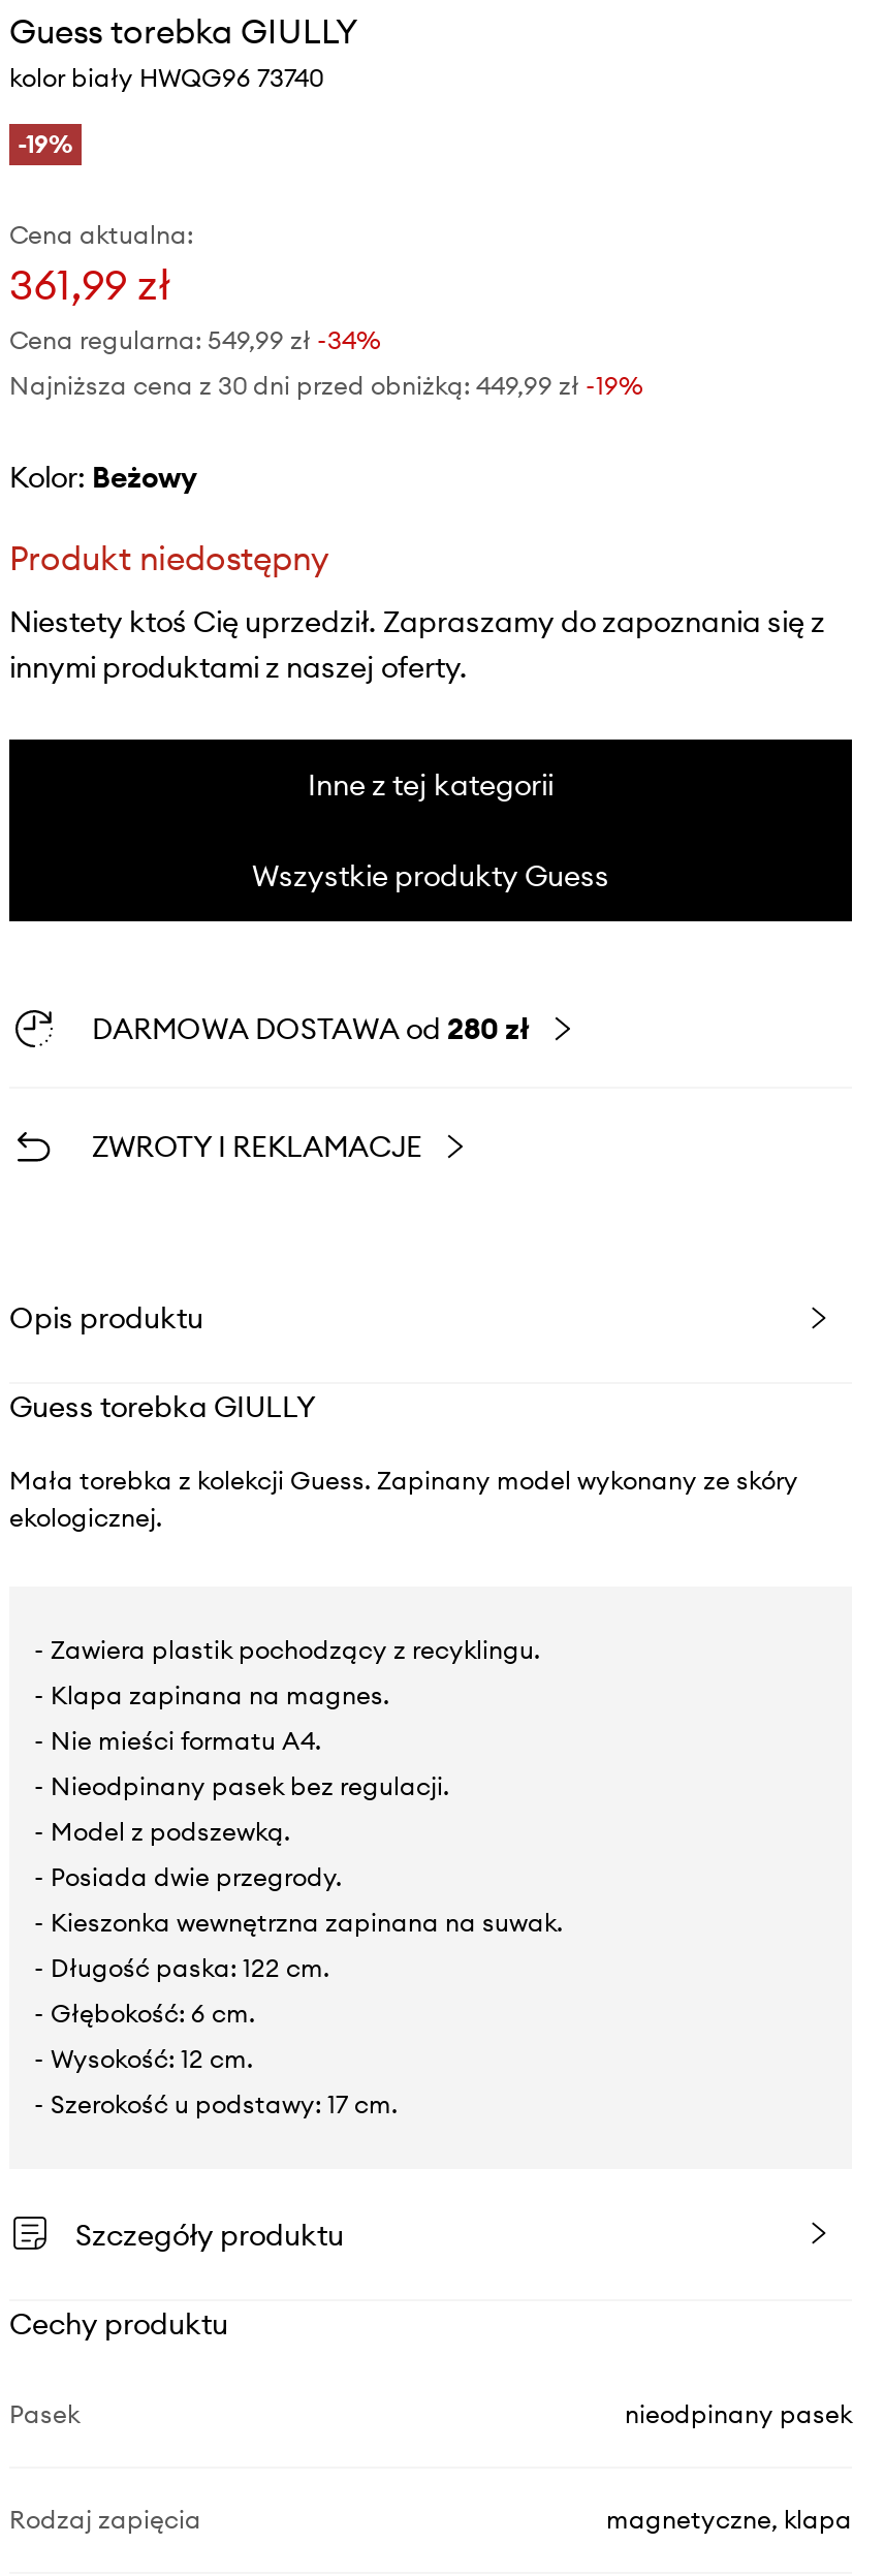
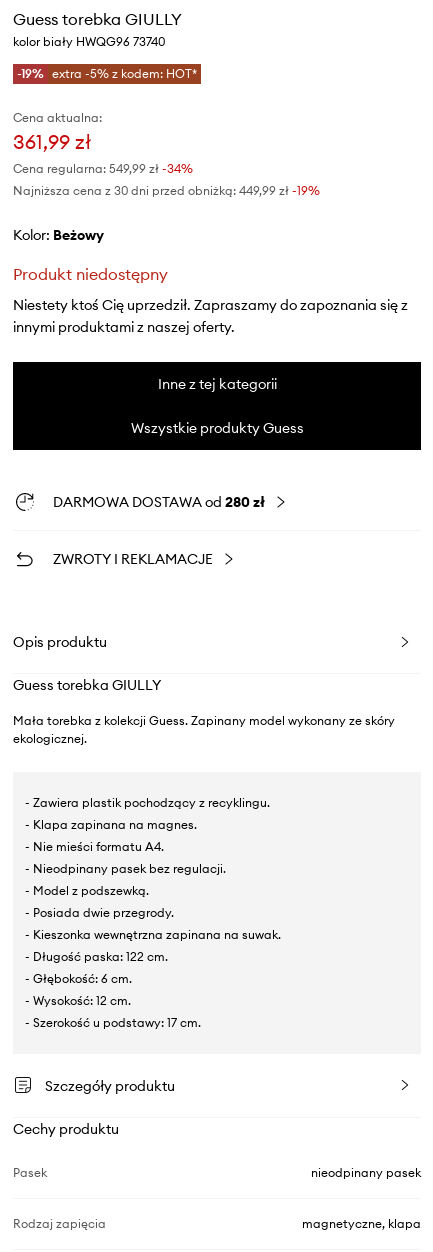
- -19%
+ -19% extra -5% z kodem: HOT*
